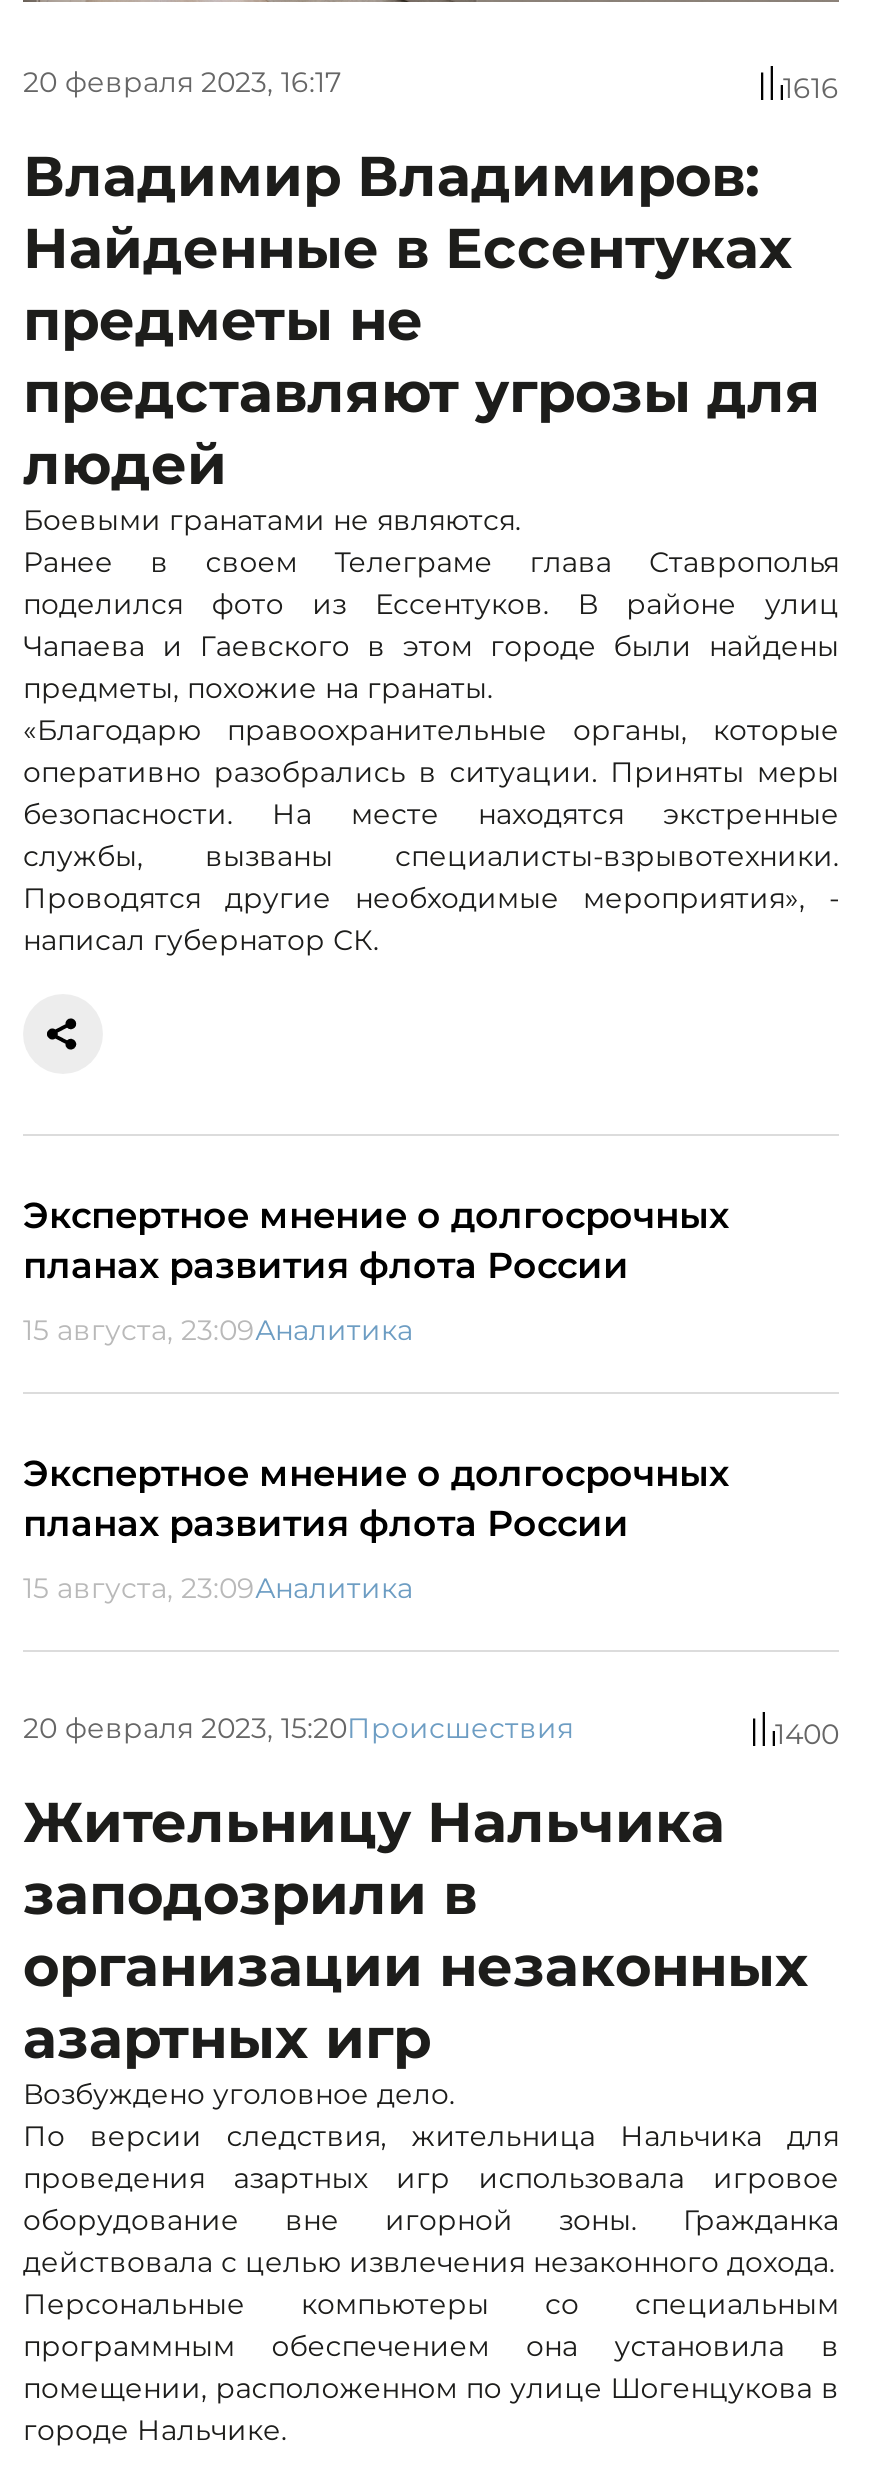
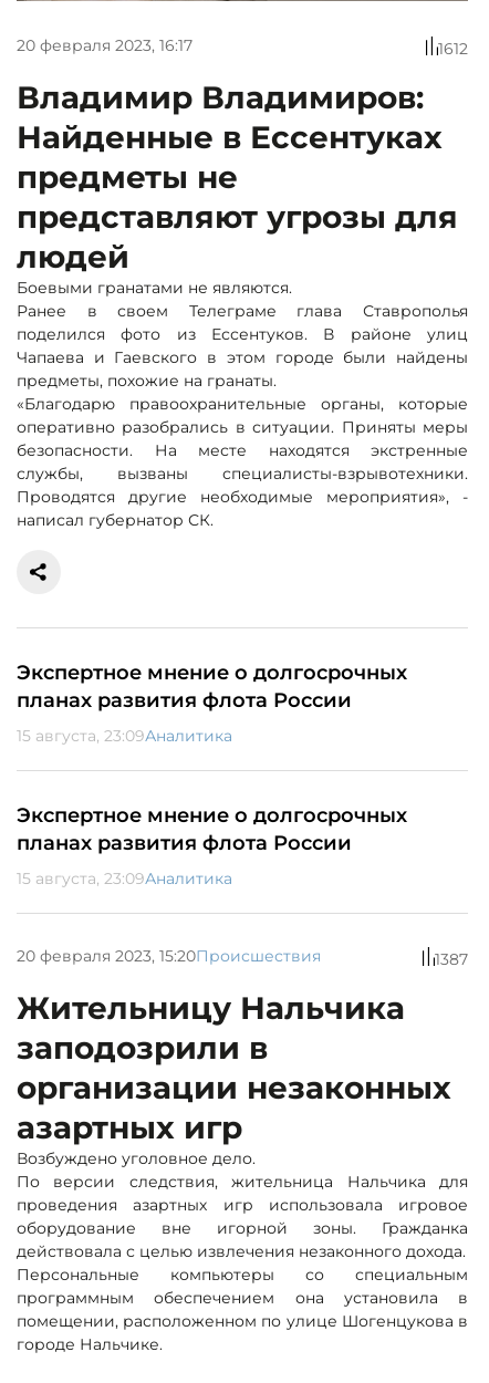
- 1616
+ 1612

- 1400
+ 1387
